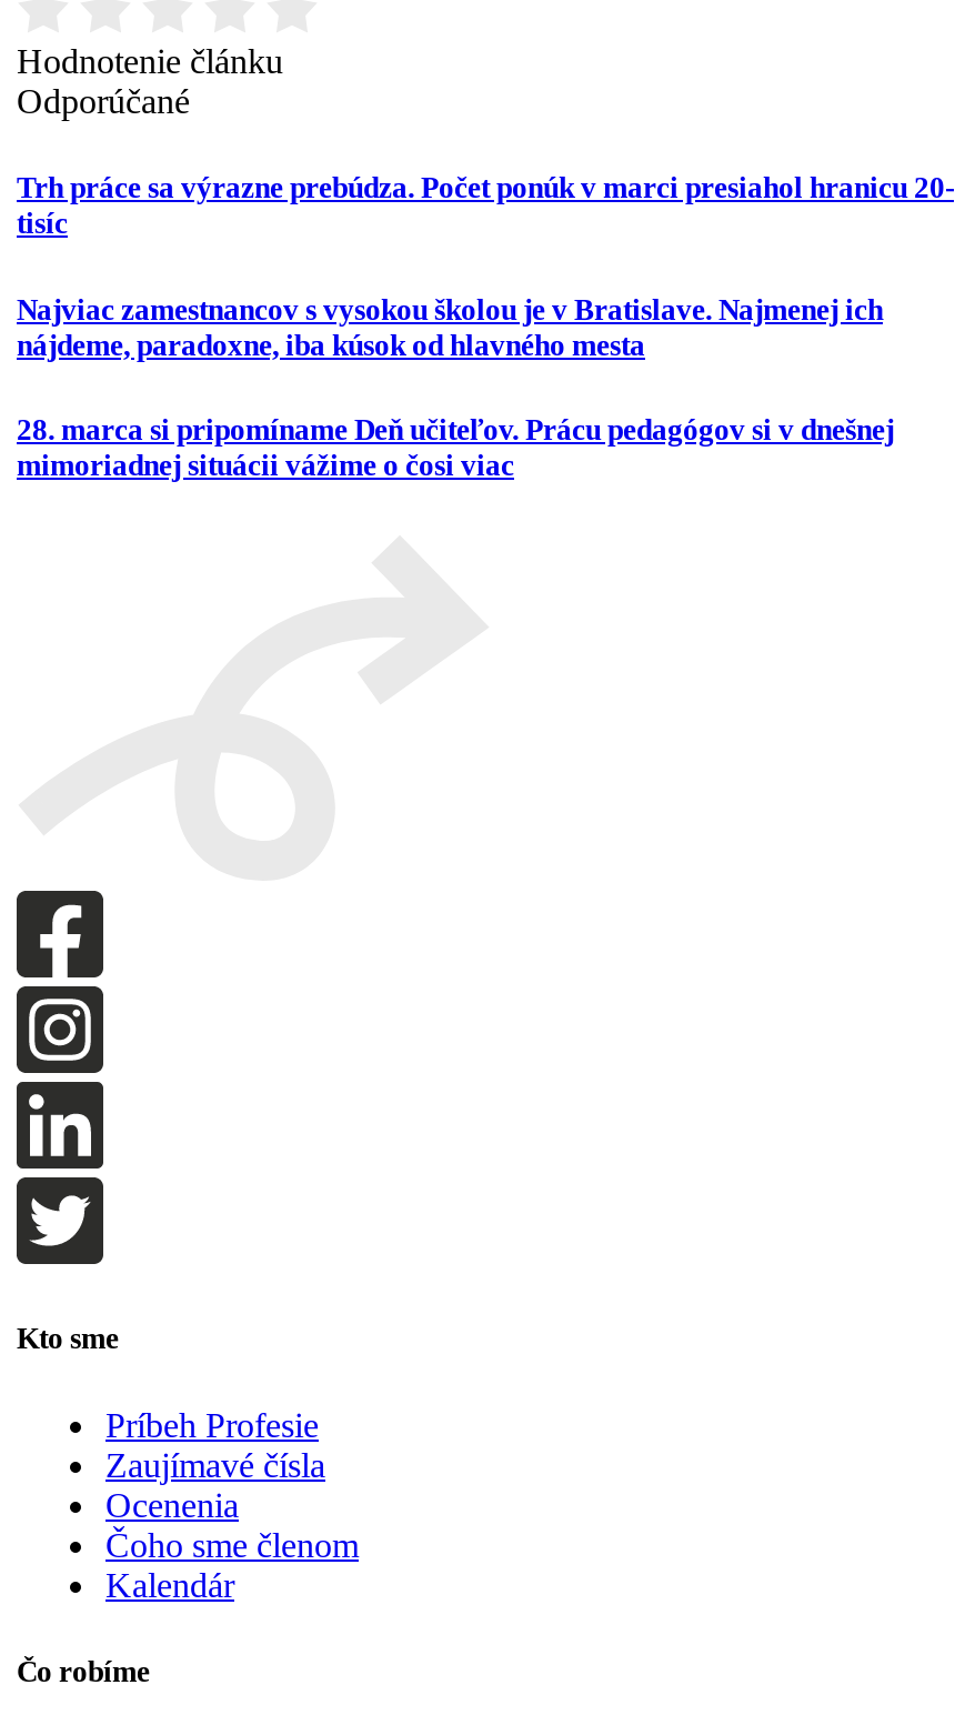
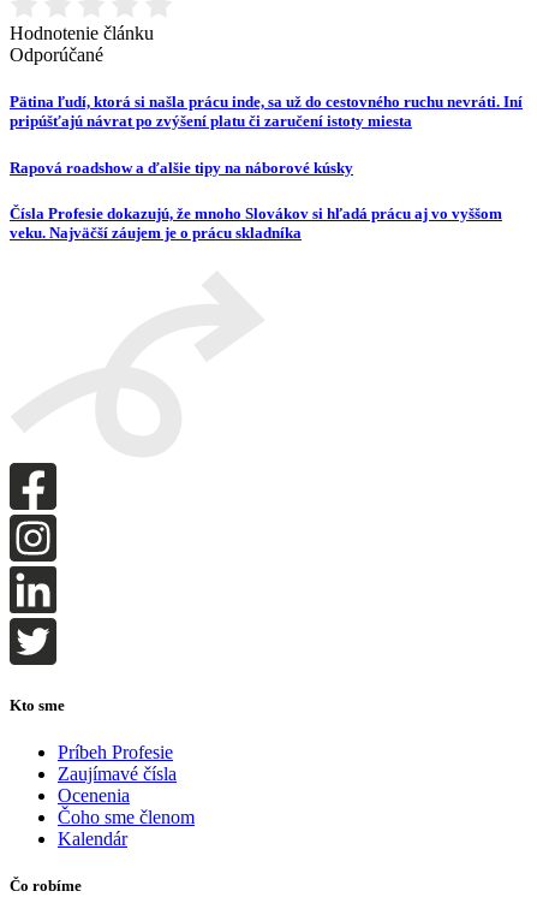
- Trh práce sa výrazne prebúdza. Počet ponúk v marci presiahol hranicu 20-
- tisíc
+ Pätina ľudí, ktorá si našla prácu inde, sa už do cestovného ruchu nevráti. Iní
+ pripúšťajú návrat po zvýšení platu či zaručení istoty miesta

- Najviac zamestnancov s vysokou školou je v Bratislave. Najmenej ich
- nájdeme, paradoxne, iba kúsok od hlavného mesta
+ Rapová roadshow a ďalšie tipy na náborové kúsky

- 28. marca si pripomíname Deň učiteľov. Prácu pedagógov si v dnešnej
- mimoriadnej situácii vážime o čosi viac
+ Čísla Profesie dokazujú, že mnoho Slovákov si hľadá prácu aj vo vyššom
+ veku. Najväčší záujem je o prácu skladníka
